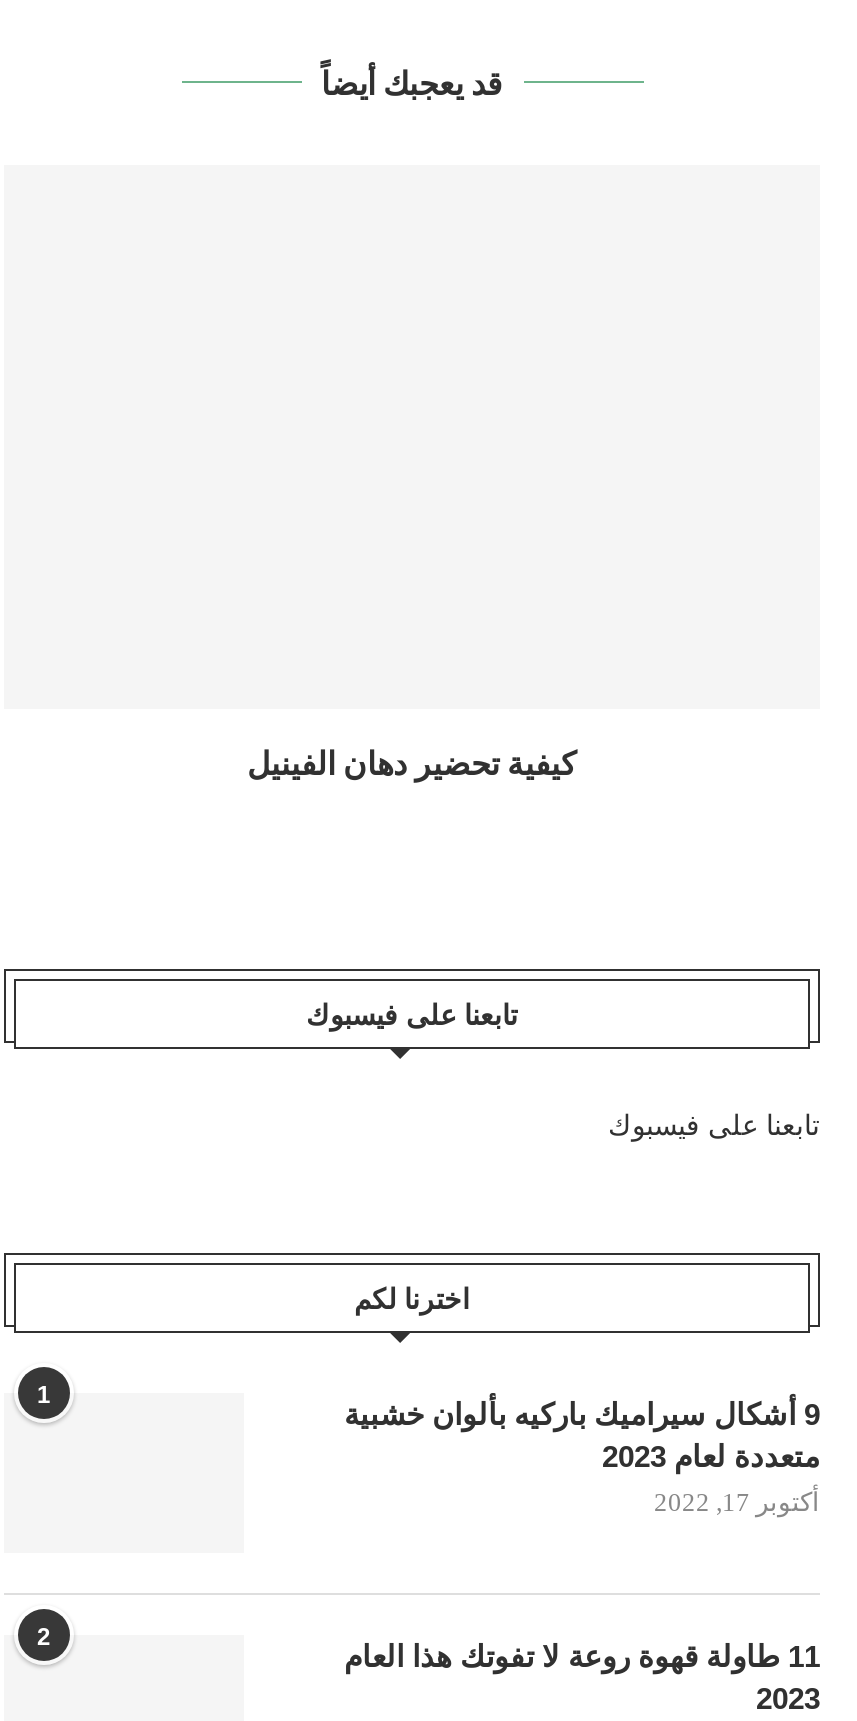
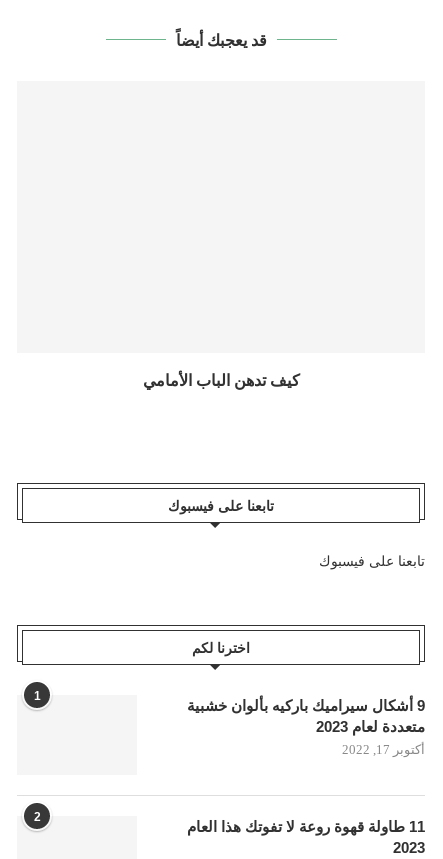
- كيفية تحضير دهان الفينيل
+ كيف تدهن الباب الأمامي
